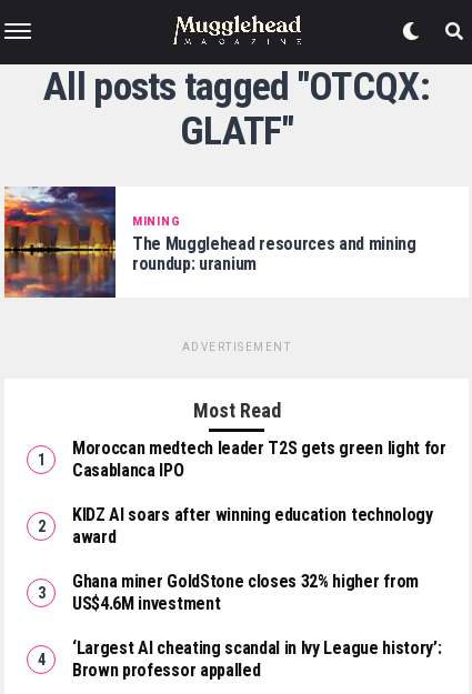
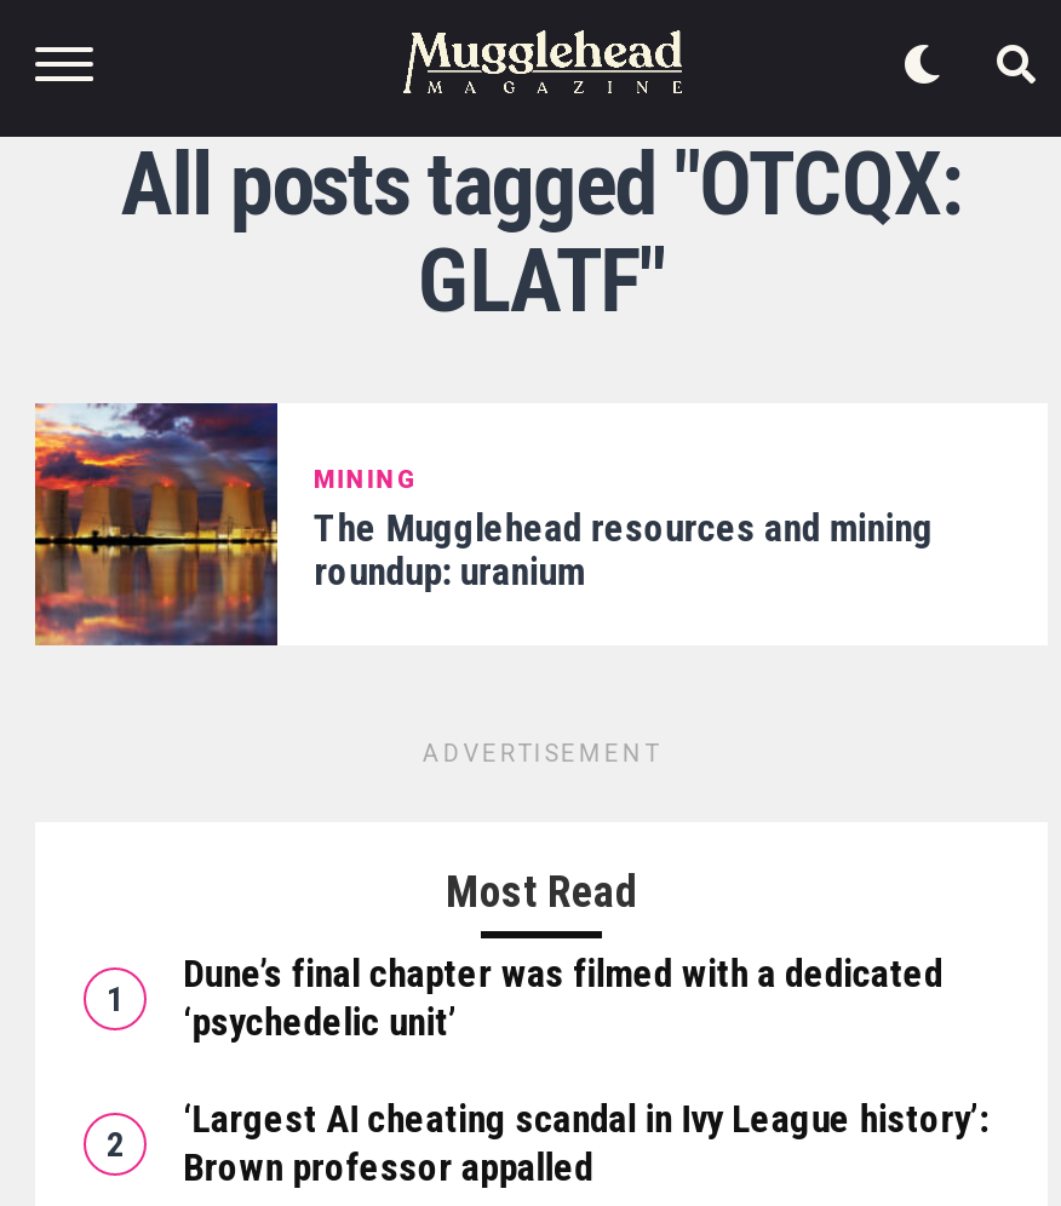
- Moroccan medtech leader T2S gets green light for
- Casablanca IPO
- KIDZ AI soars after winning education technology
- award
- Ghana miner GoldStone closes 32% higher from
- US$4.6M investment
+ Dune’s final chapter was filmed with a dedicated
+ ‘psychedelic unit’
